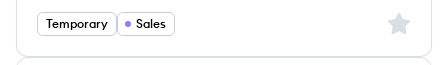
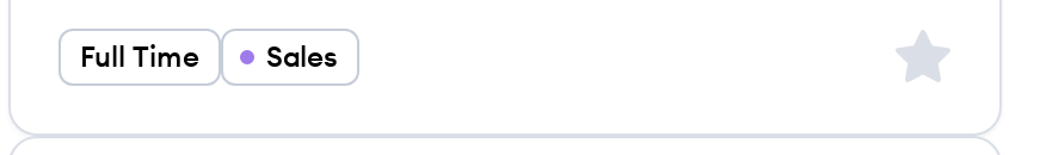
- Temporary
+ Full Time
